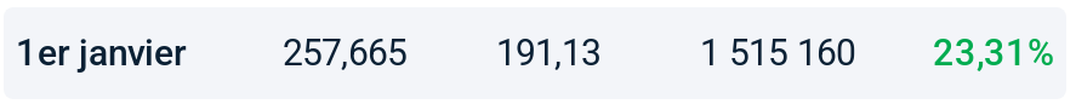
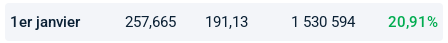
- 1 515 160
+ 1 530 594

- 23,31%
+ 20,91%
